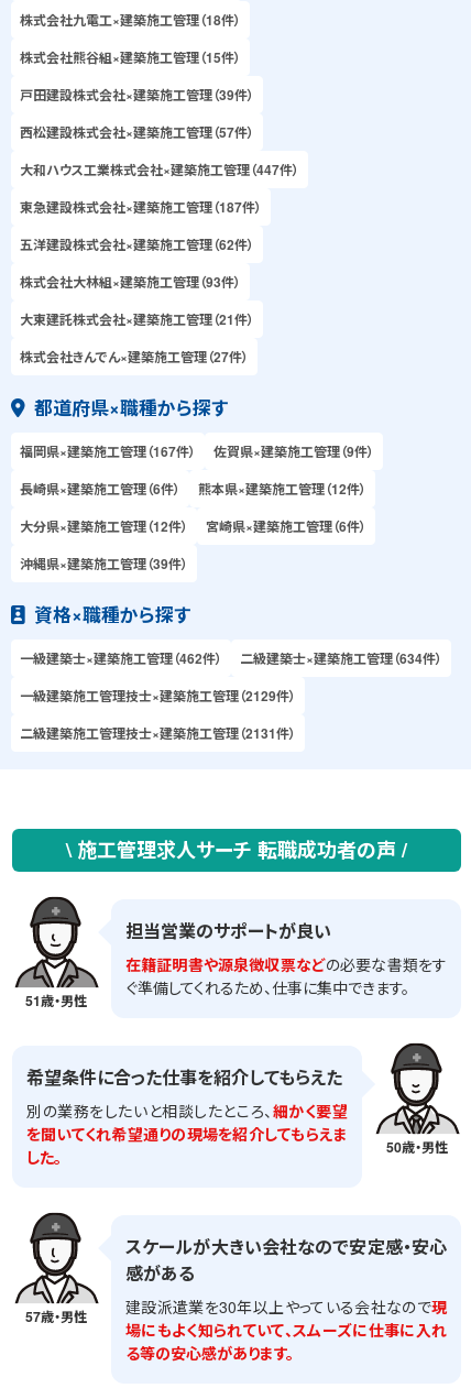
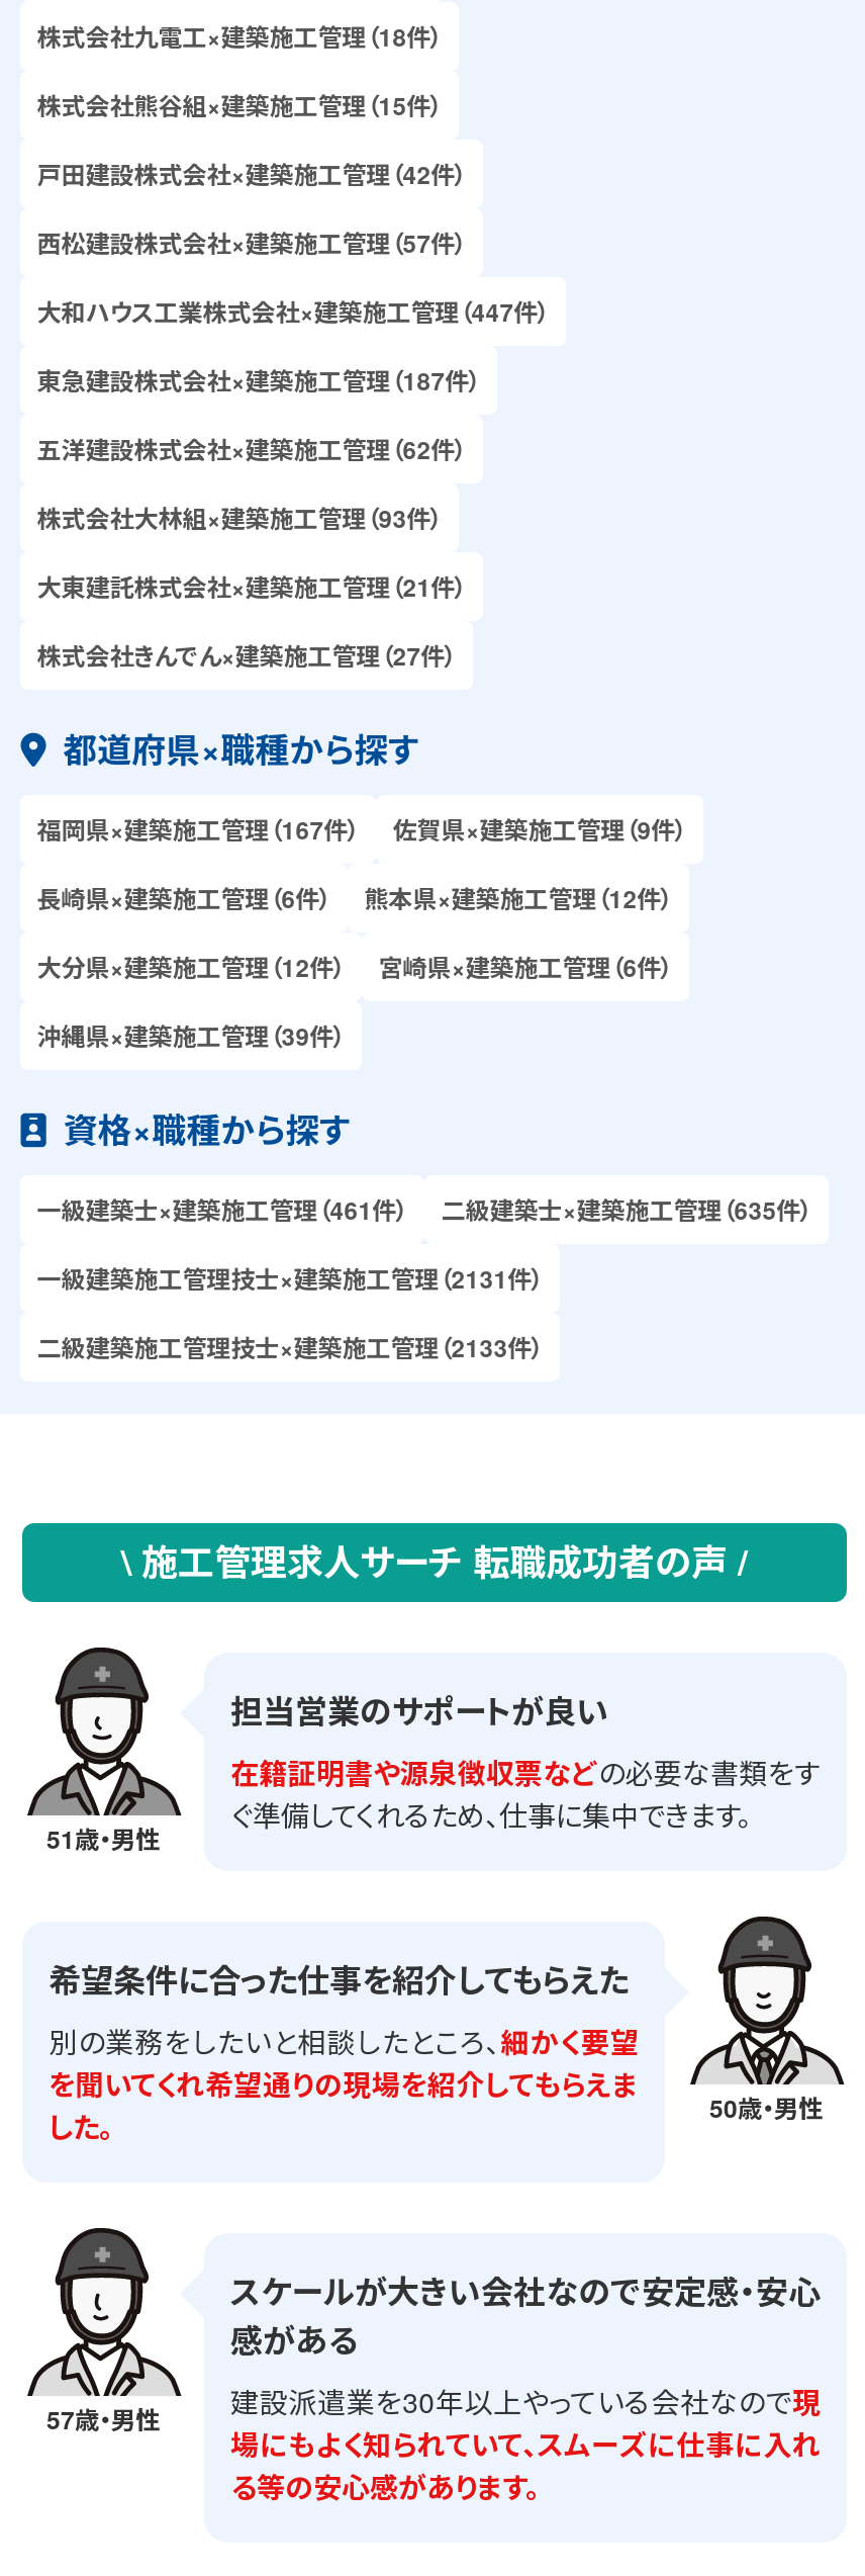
- 戸田建設株式会社×建築施工管理（39件）
+ 戸田建設株式会社×建築施工管理（42件）

- 一級建築士×建築施工管理（462件）
+ 一級建築士×建築施工管理（461件）

- 二級建築士×建築施工管理（634件）
+ 二級建築士×建築施工管理（635件）

- 一級建築施工管理技士×建築施工管理（2129件）
+ 一級建築施工管理技士×建築施工管理（2131件）

- 二級建築施工管理技士×建築施工管理（2131件）
+ 二級建築施工管理技士×建築施工管理（2133件）
